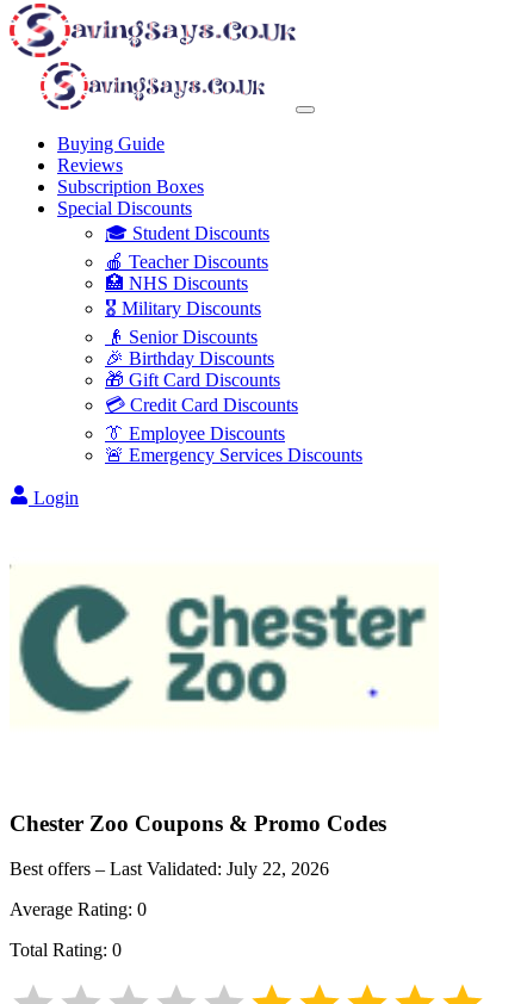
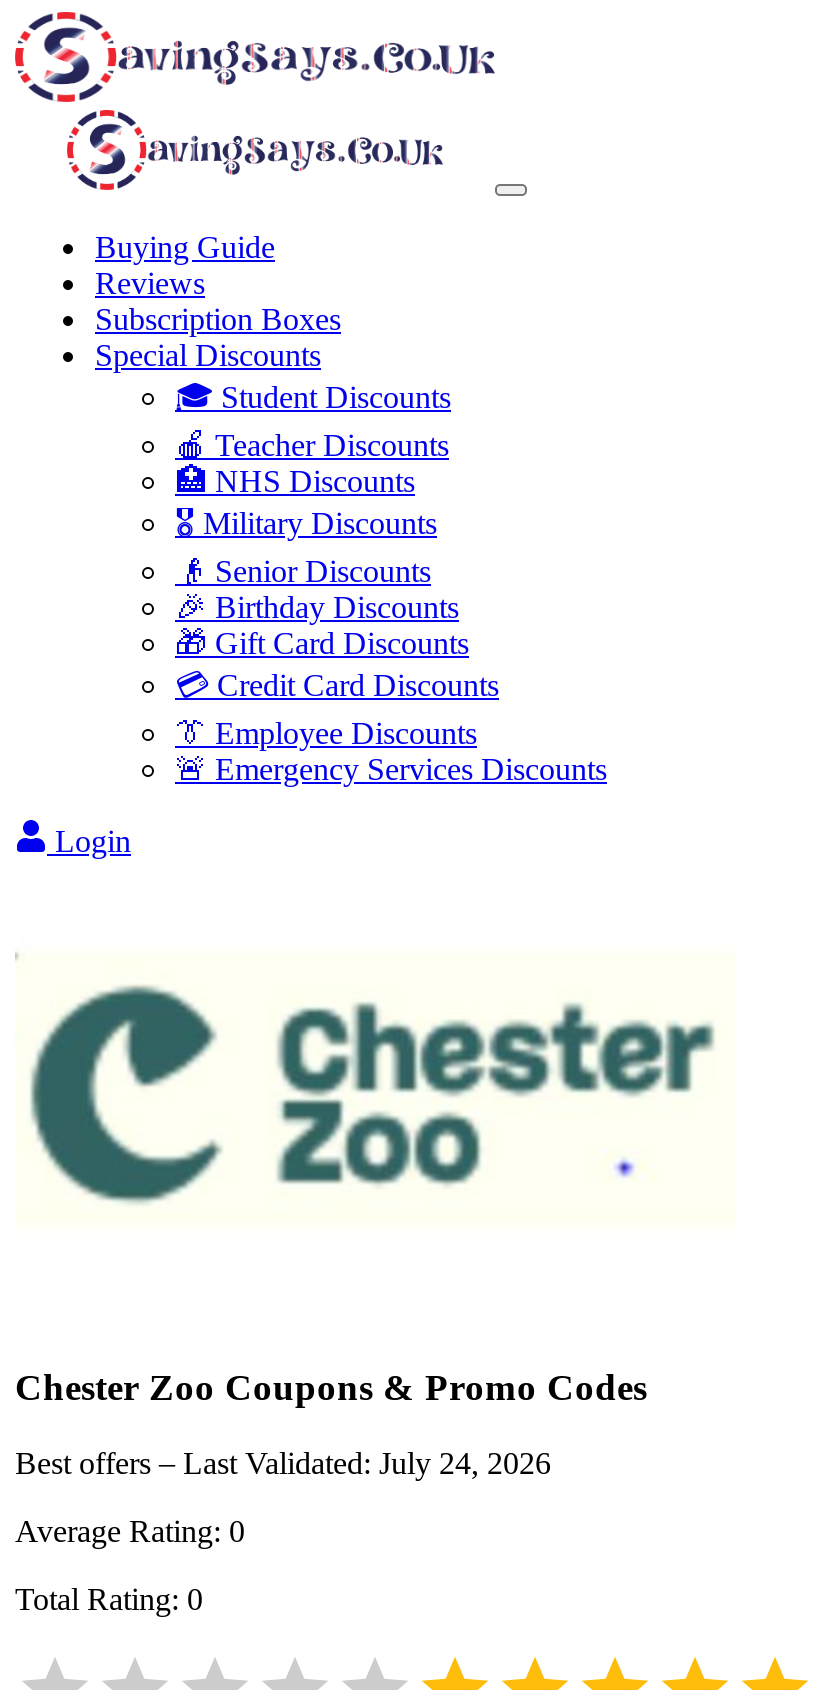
- Best offers – Last Validated: July 22, 2026
+ Best offers – Last Validated: July 24, 2026
